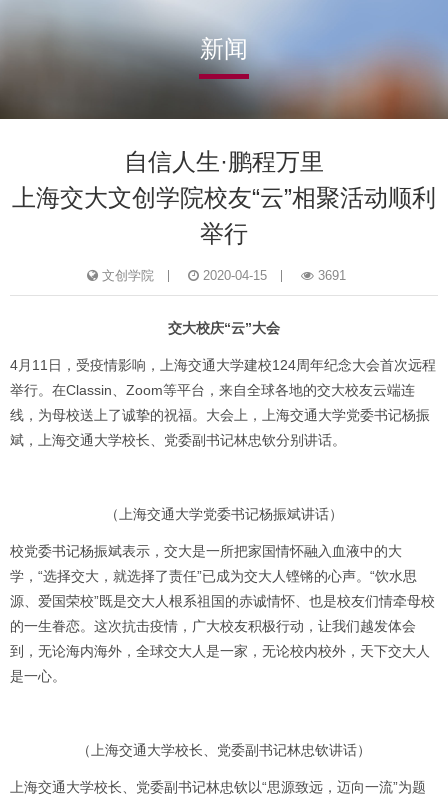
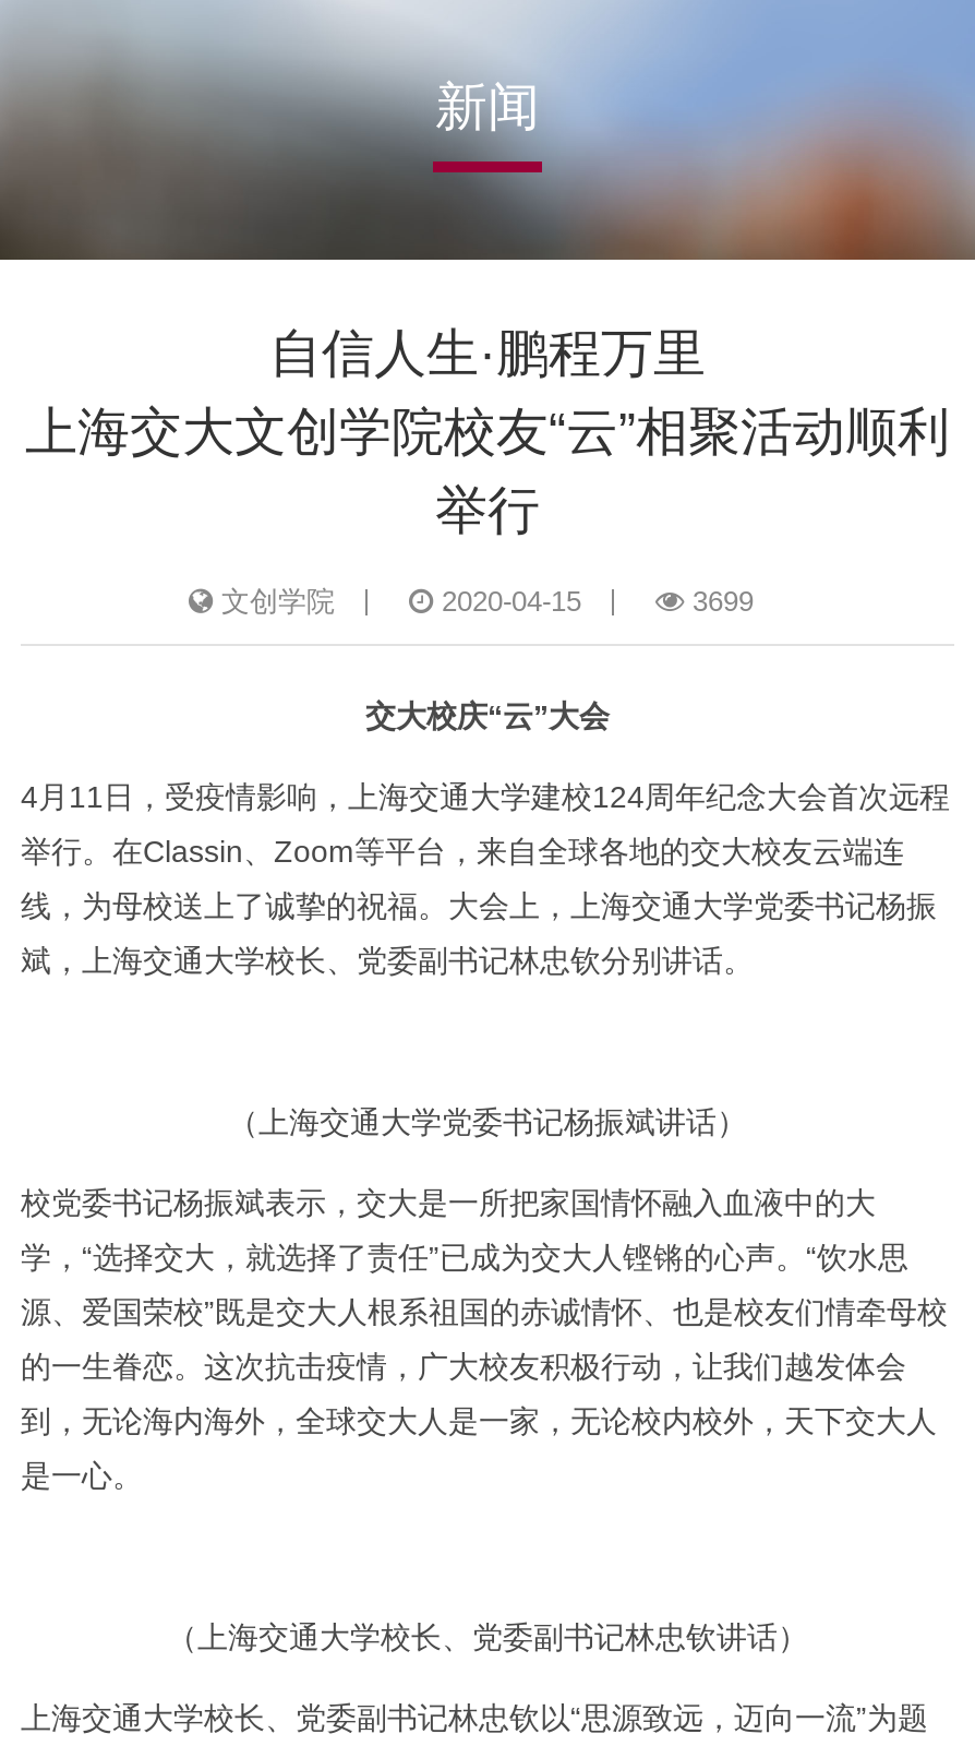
- 3691
+ 3699
